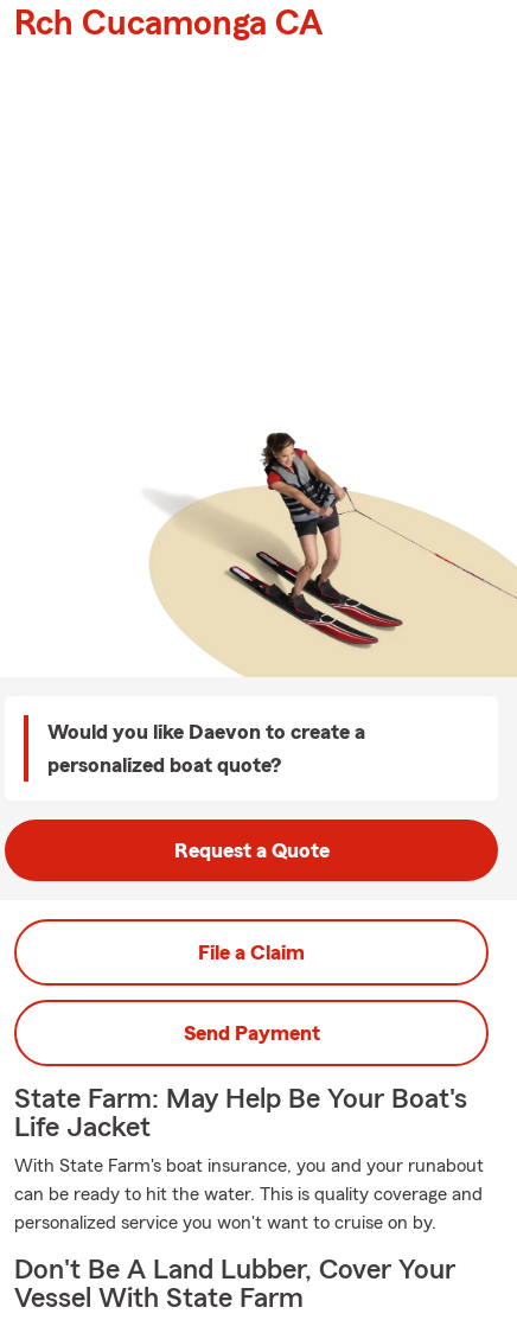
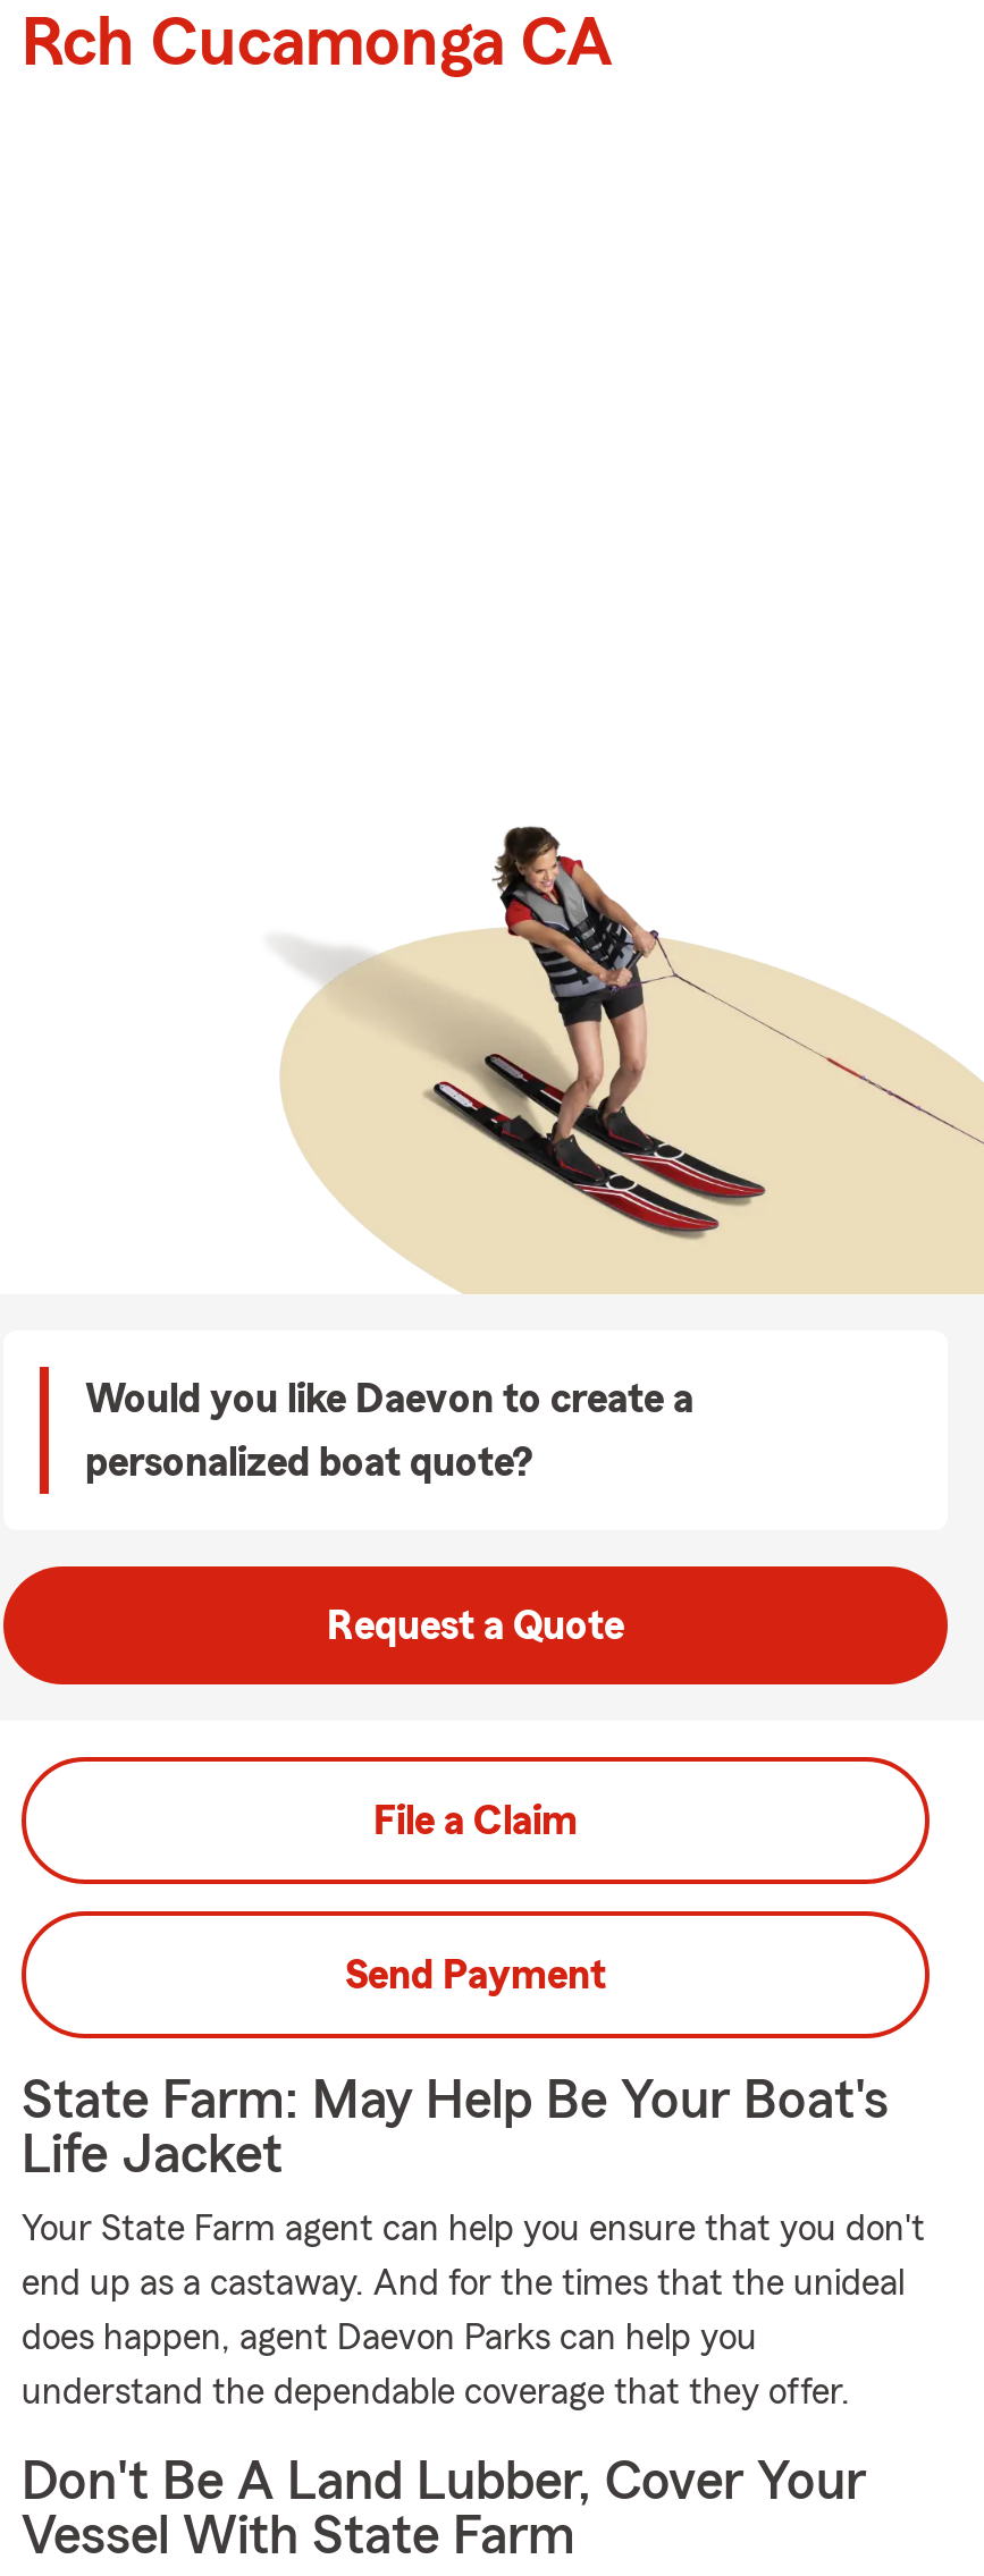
- With State Farm's boat insurance, you and your runabout
- can be ready to hit the water. This is quality coverage and
- personalized service you won't want to cruise on by.
+ Your State Farm agent can help you ensure that you don't
+ end up as a castaway. And for the times that the unideal
+ does happen, agent Daevon Parks can help you
+ understand the dependable coverage that they offer.
